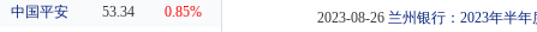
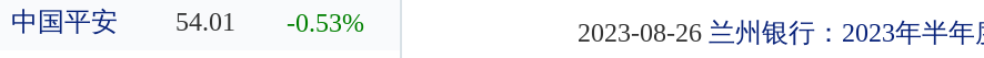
- 53.34
+ 54.01

- 0.85%
+ -0.53%
